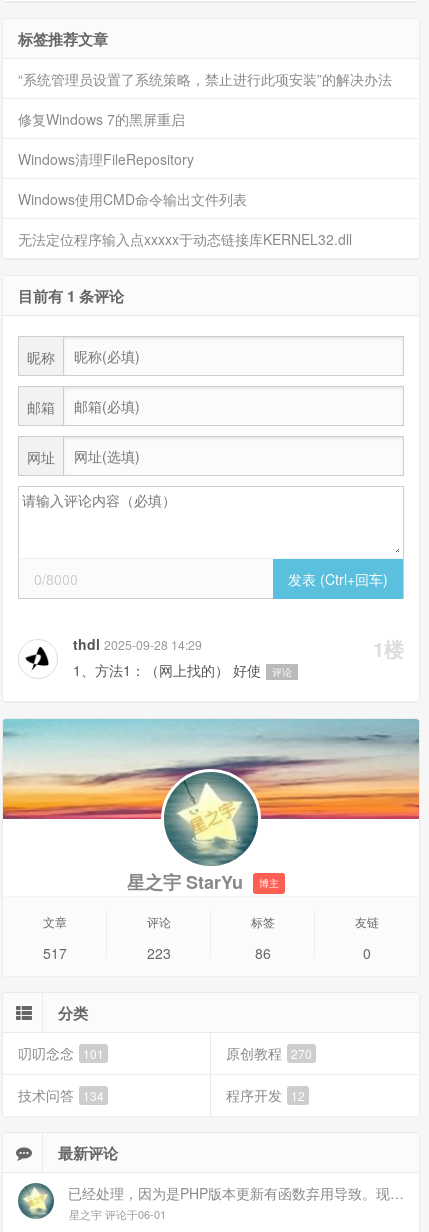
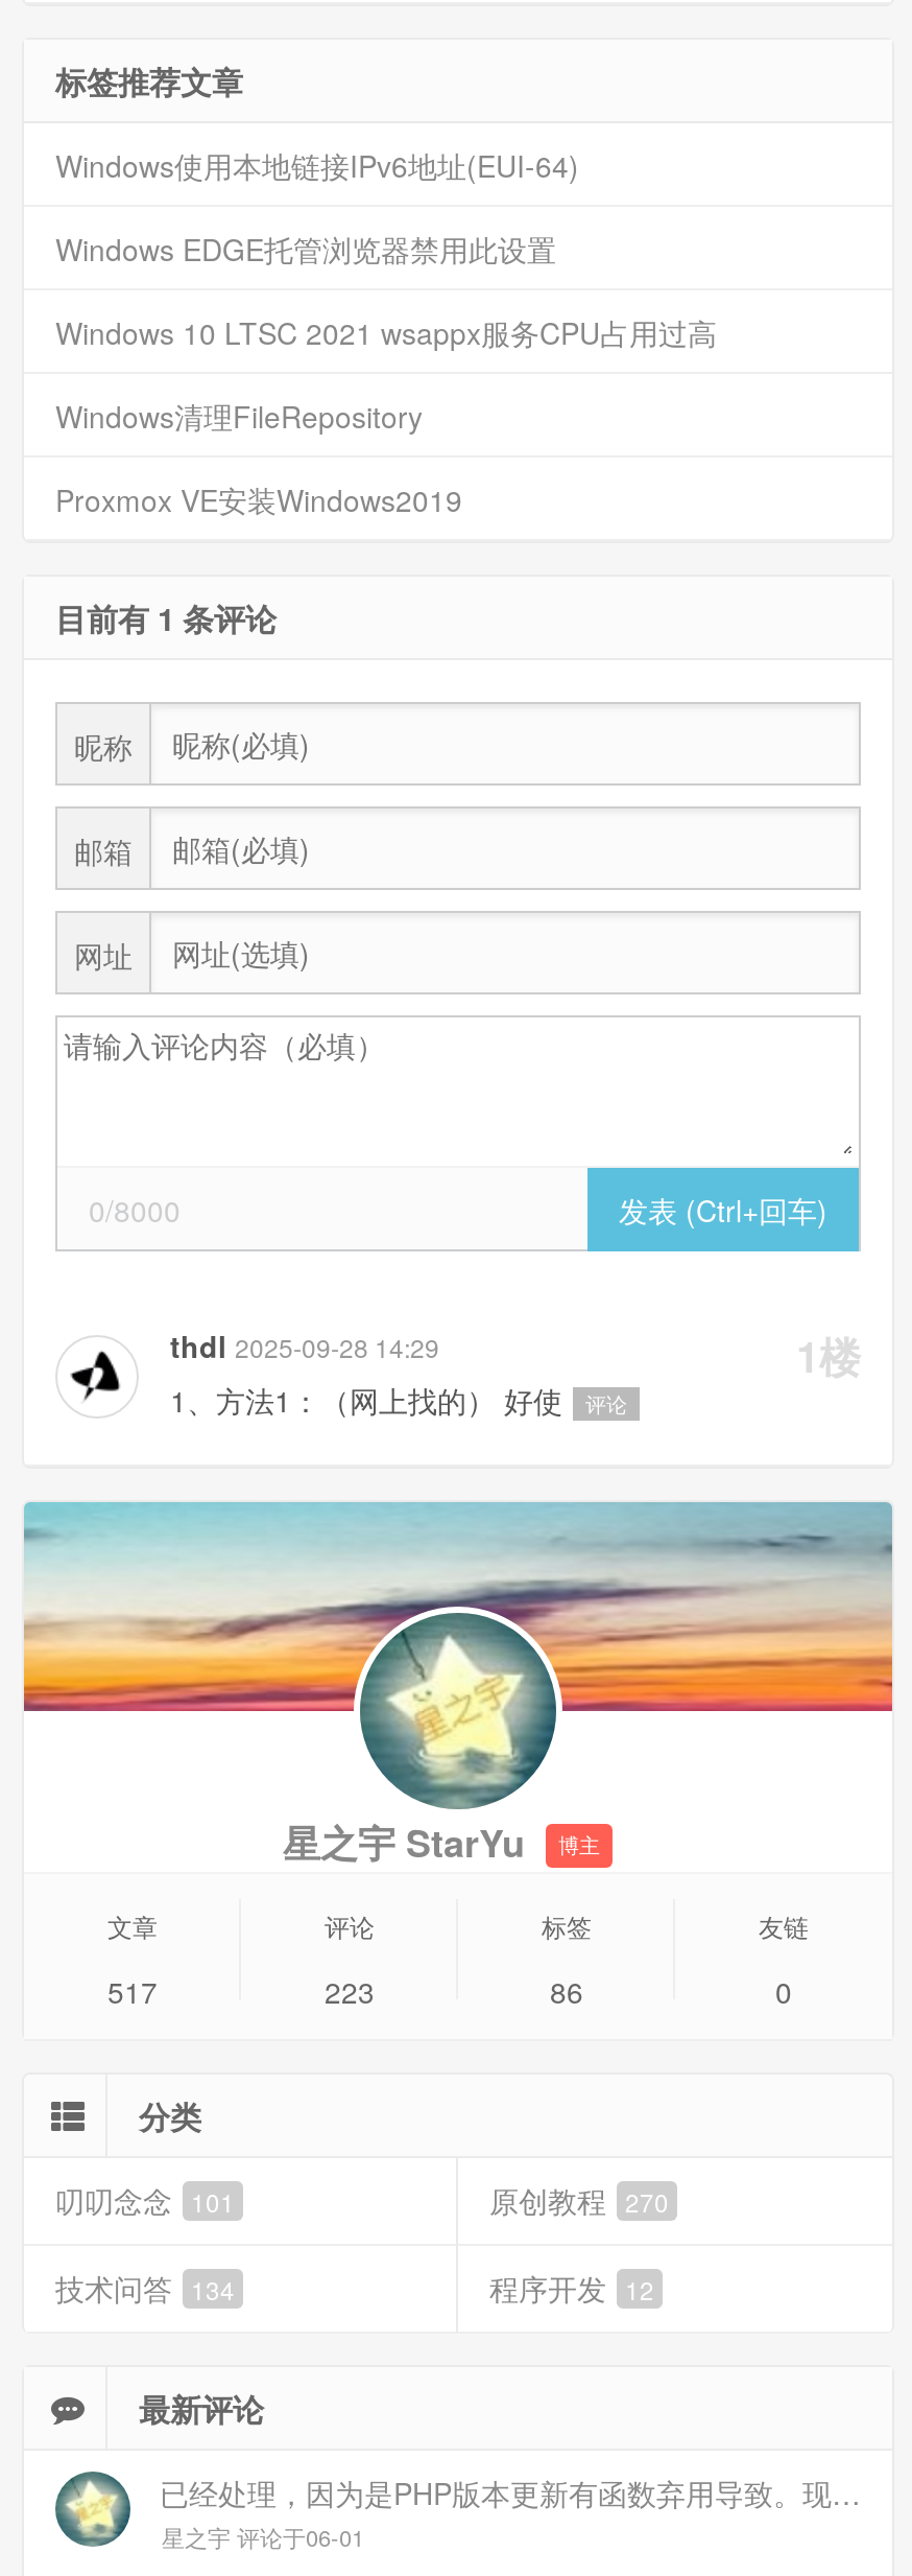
- “系统管理员设置了系统策略，禁止进行此项安装”的解决办法
- 修复Windows 7的黑屏重启
+ Windows使用本地链接IPv6地址(EUI-64)
+ Windows EDGE托管浏览器禁用此设置
+ Windows 10 LTSC 2021 wsappx服务CPU占用过高

moved down: Windows清理FileRepository

- Windows使用CMD命令输出文件列表
- 无法定位程序输入点xxxxx于动态链接库KERNEL32.dll
+ Proxmox VE安装Windows2019
